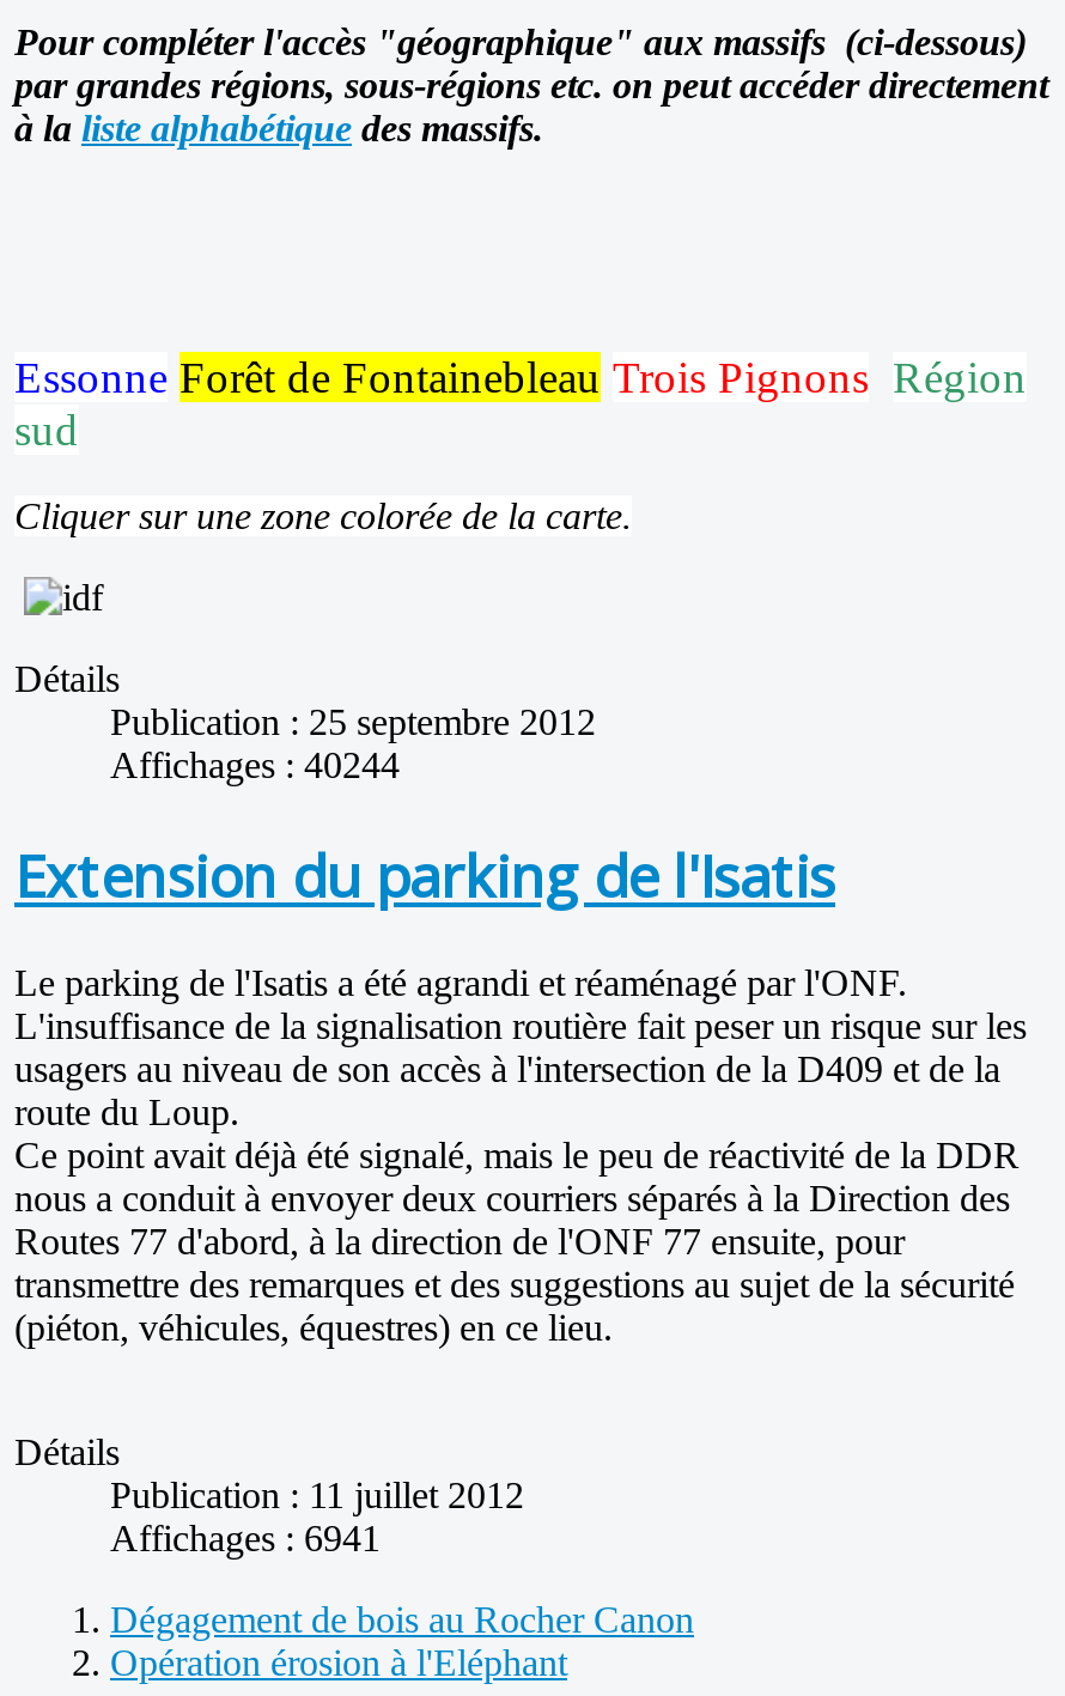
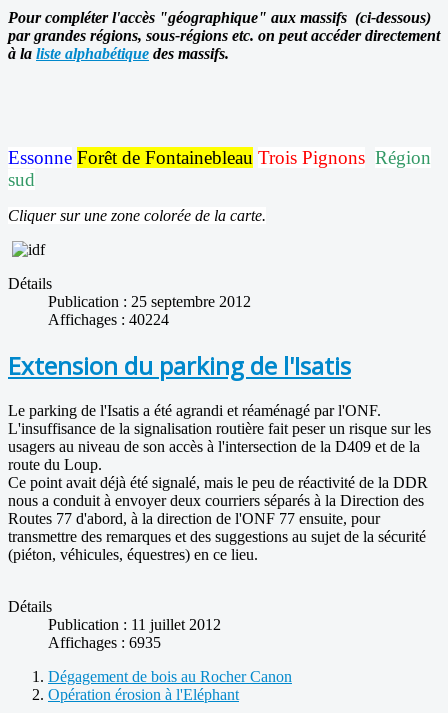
- Affichages : 40244
+ Affichages : 40224

- Affichages : 6941
+ Affichages : 6935
